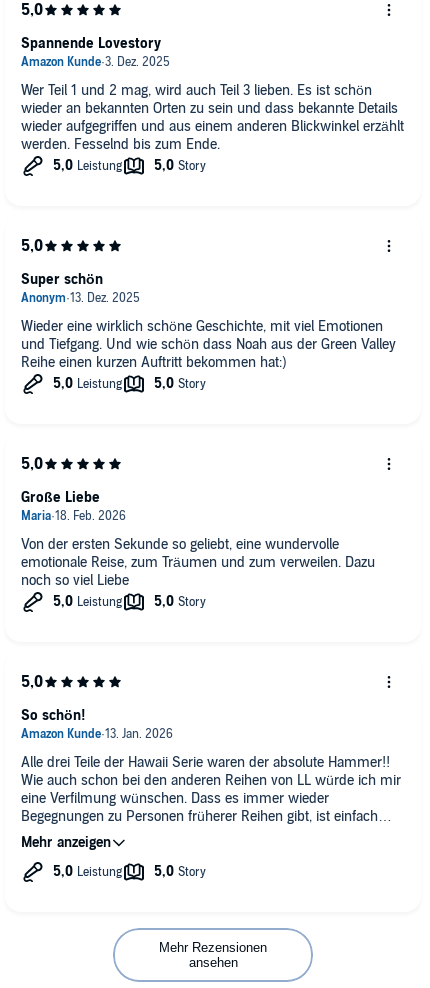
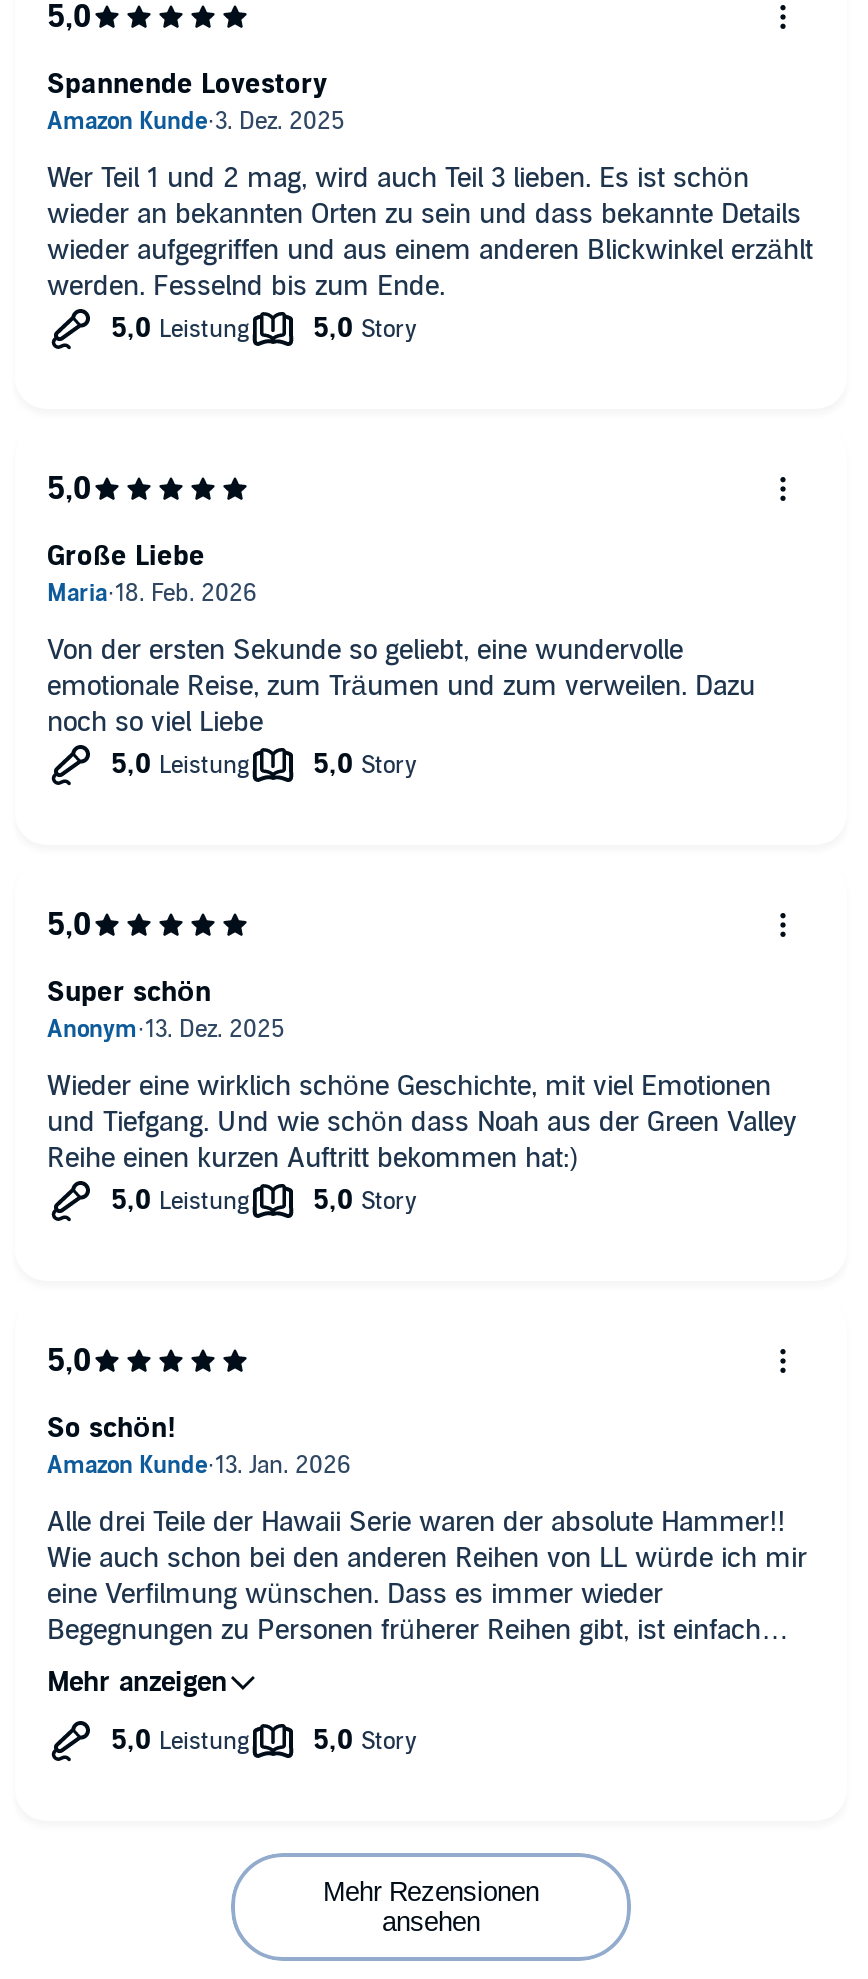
moved down: Wieder eine wirklich schöne Geschichte, mit viel Emotionen | und Tiefgang. Und wie schön dass Noah aus der Green Valley | Reihe einen kurzen Auftritt bekommen hat:) | Super schön

moved up: Große Liebe

moved up: Von der ersten Sekunde so geliebt, eine wundervolle | emotionale Reise, zum Träumen und zum verweilen. Dazu | noch so viel Liebe
